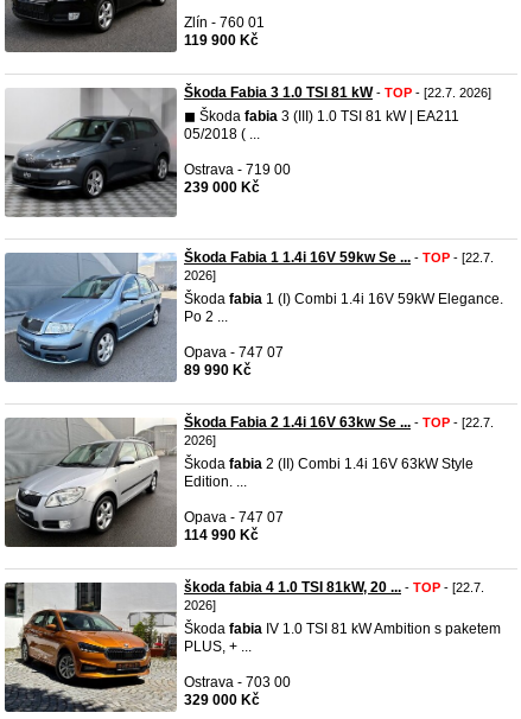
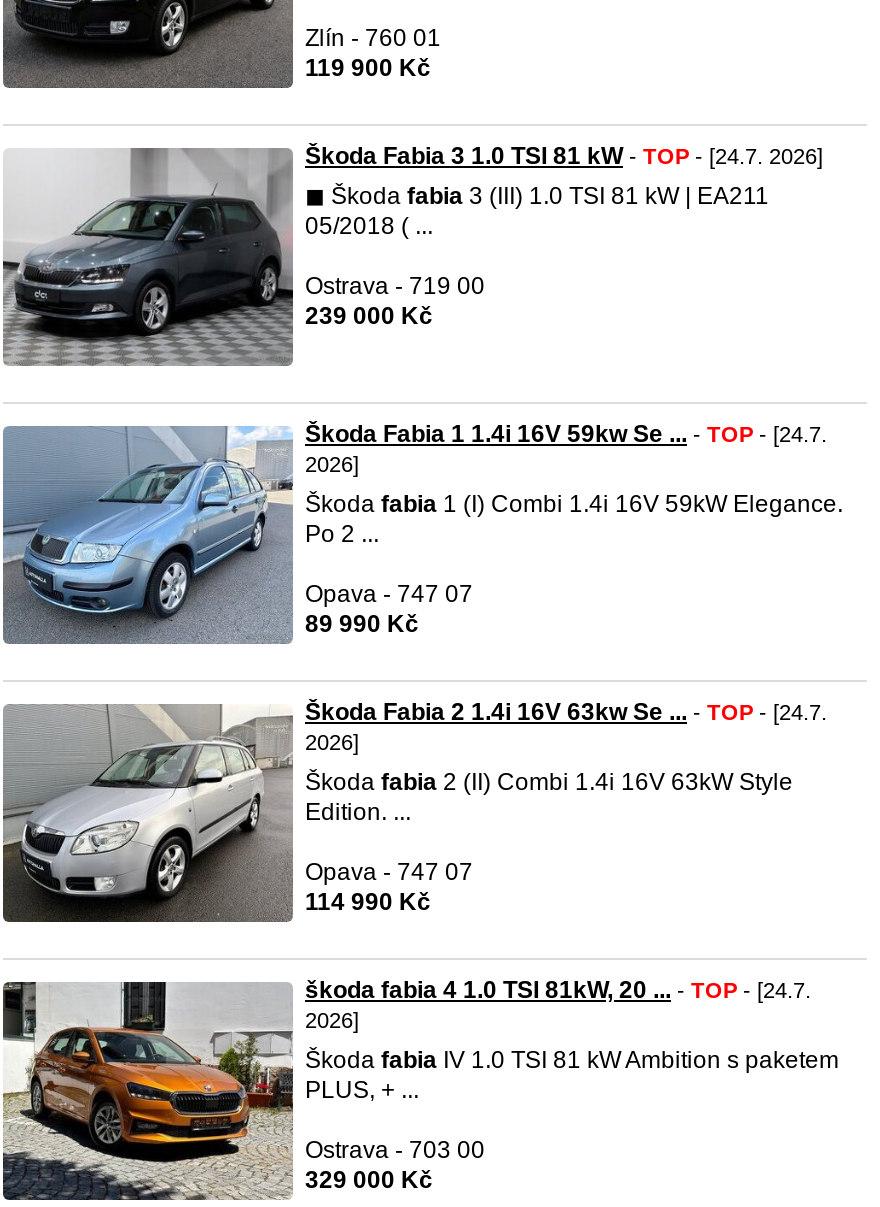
- Škoda Fabia 3 1.0 TSI 81 kW - TOP - [22.7. 2026]
+ Škoda Fabia 3 1.0 TSI 81 kW - TOP - [24.7. 2026]

- Škoda Fabia 1 1.4i 16V 59kw Se ... - TOP - [22.7.
+ Škoda Fabia 1 1.4i 16V 59kw Se ... - TOP - [24.7.

- Škoda Fabia 2 1.4i 16V 63kw Se ... - TOP - [22.7.
+ Škoda Fabia 2 1.4i 16V 63kw Se ... - TOP - [24.7.

- škoda fabia 4 1.0 TSI 81kW, 20 ... - TOP - [22.7.
+ škoda fabia 4 1.0 TSI 81kW, 20 ... - TOP - [24.7.
